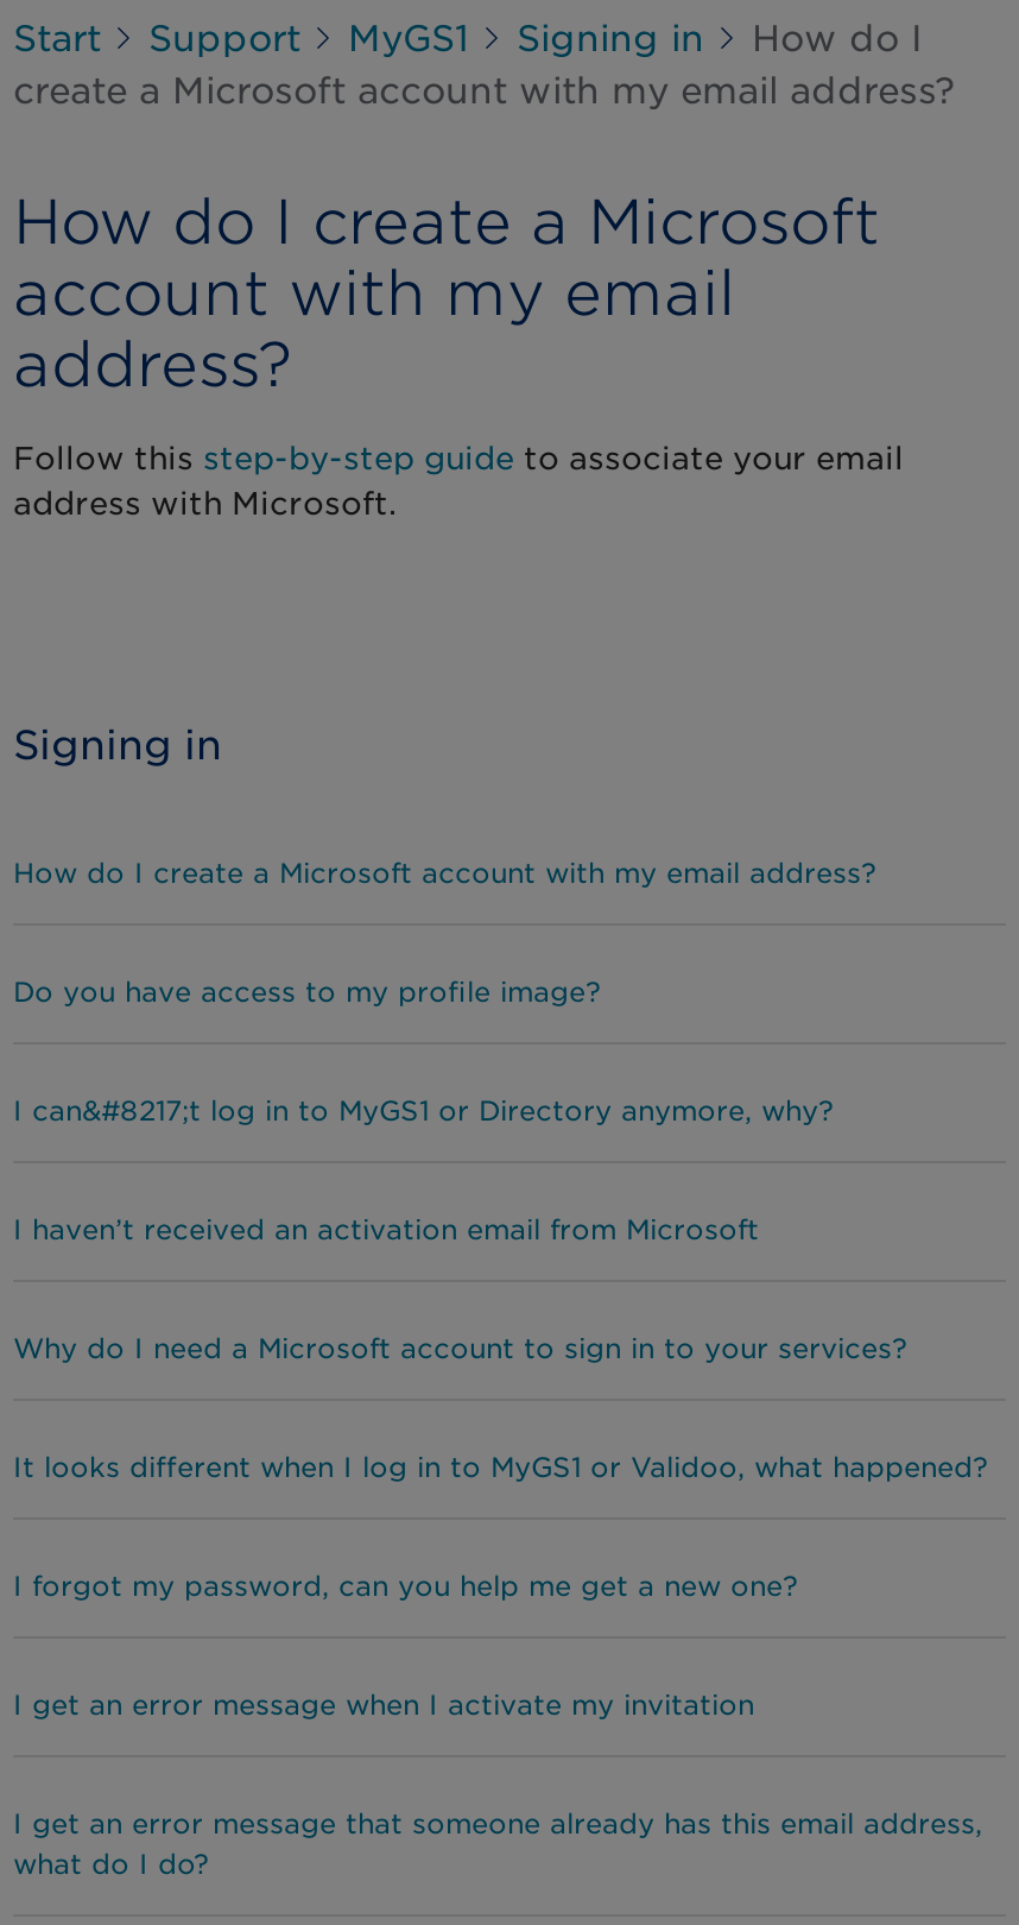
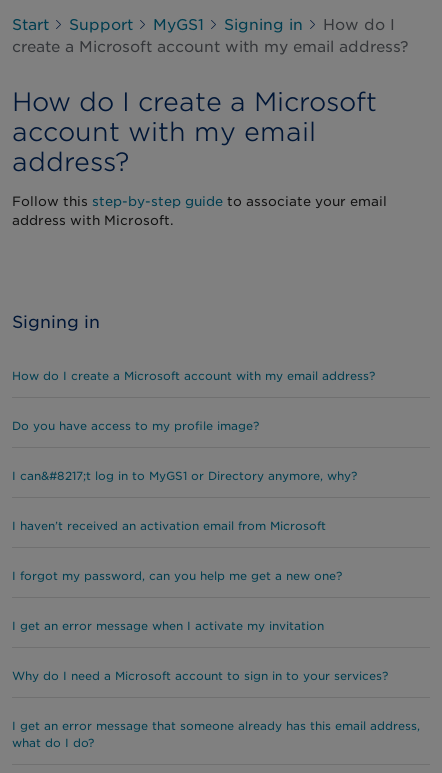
moved down: Why do I need a Microsoft account to sign in to your services?

- It looks different when I log in to MyGS1 or Validoo, what happened?

moved up: I forgot my password, can you help me get a new one? | I get an error message when I activate my invitation
